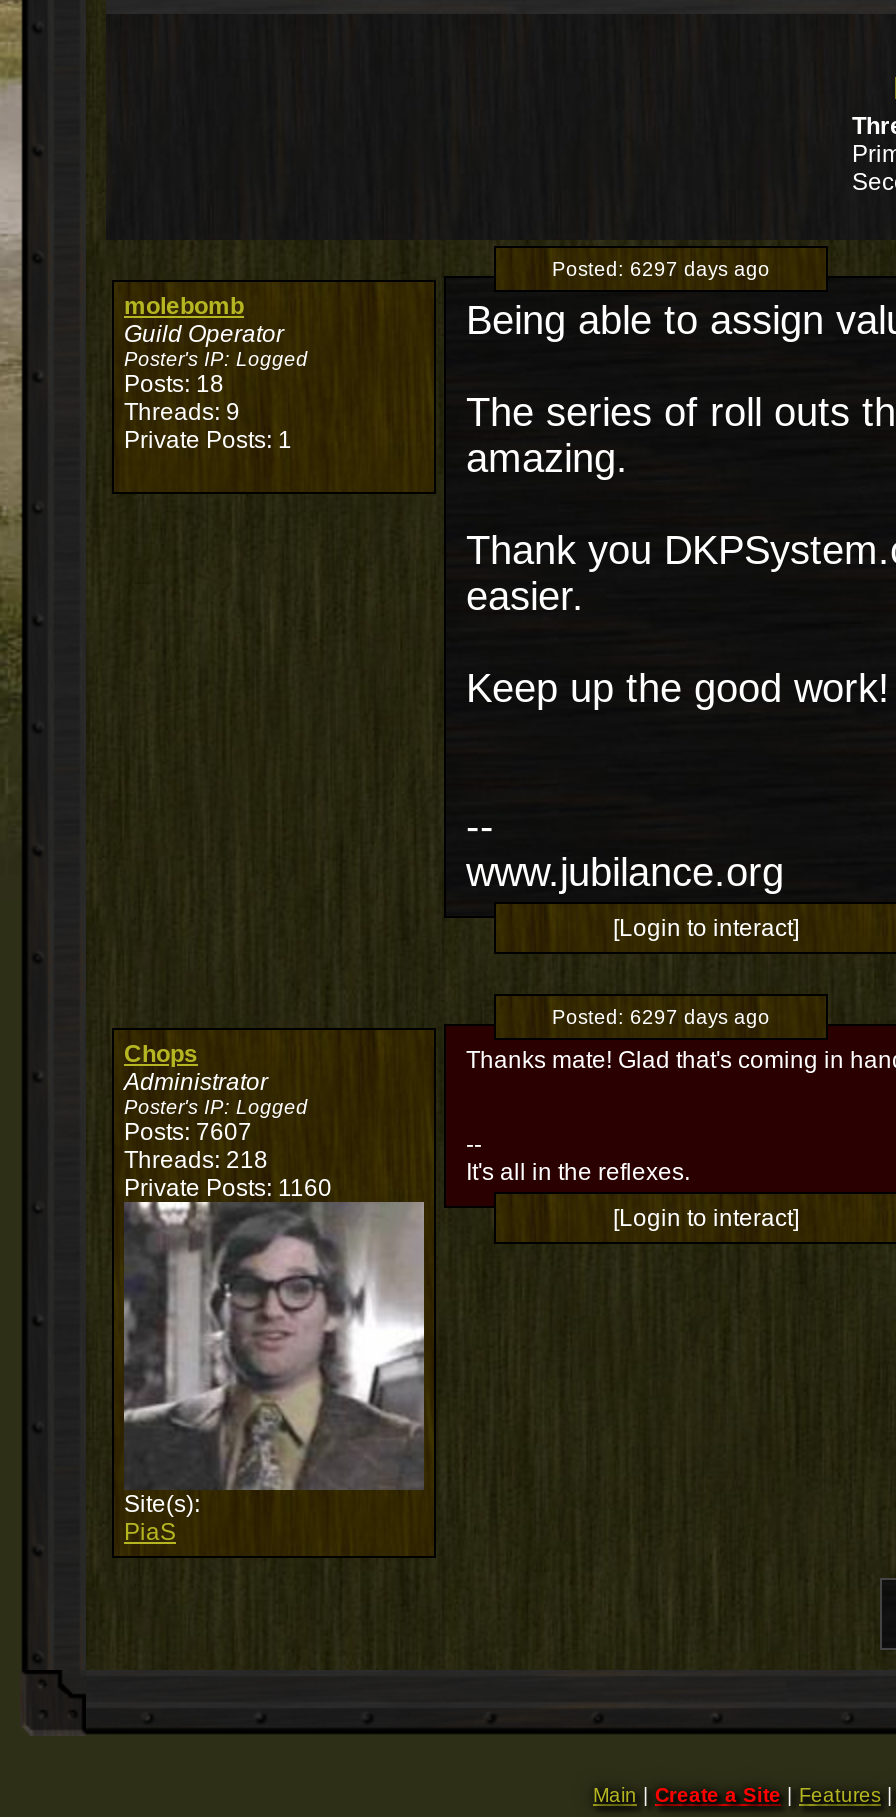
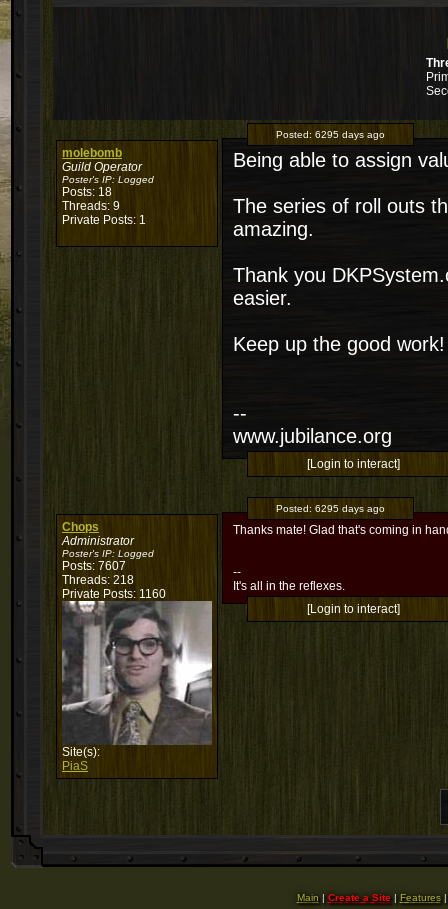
- Posted: 6297 days ago
+ Posted: 6295 days ago

- Posted: 6297 days ago
+ Posted: 6295 days ago
